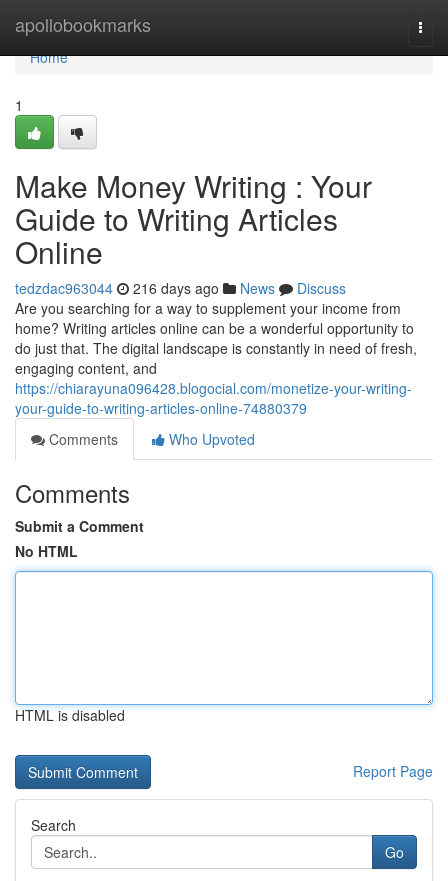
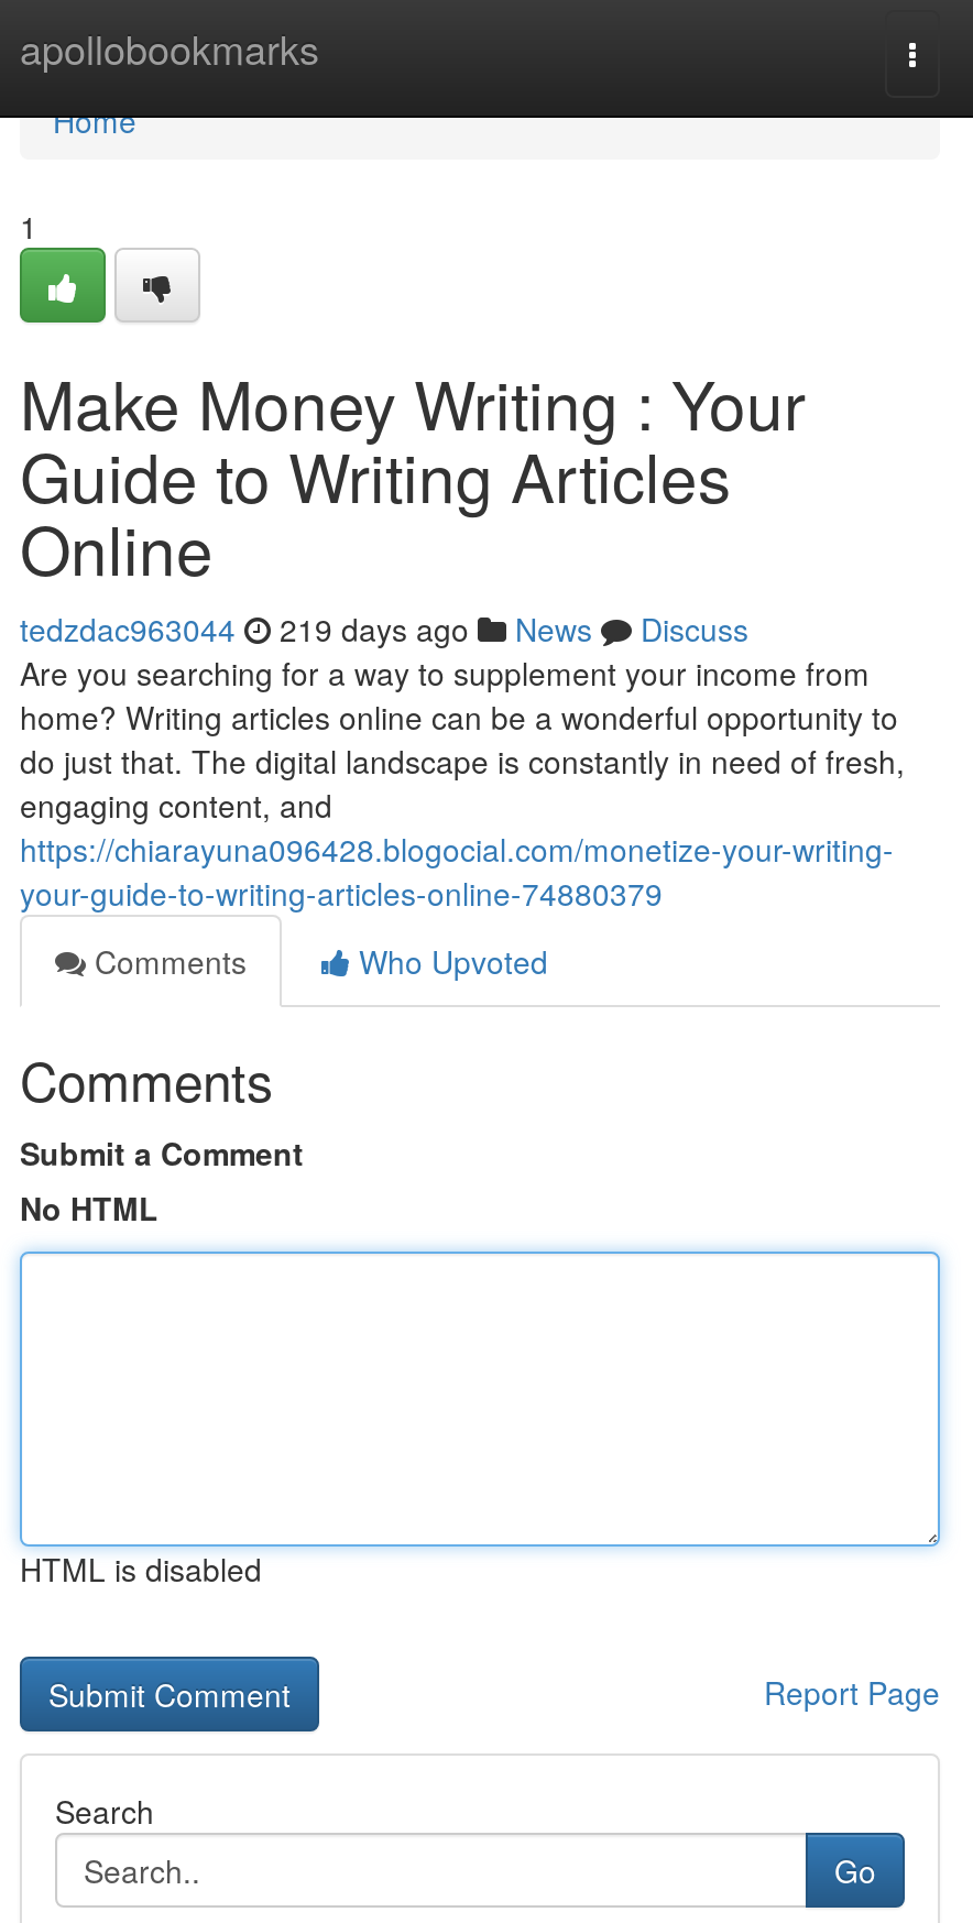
- tedzdac963044 216 days ago News Discuss
+ tedzdac963044 219 days ago News Discuss
